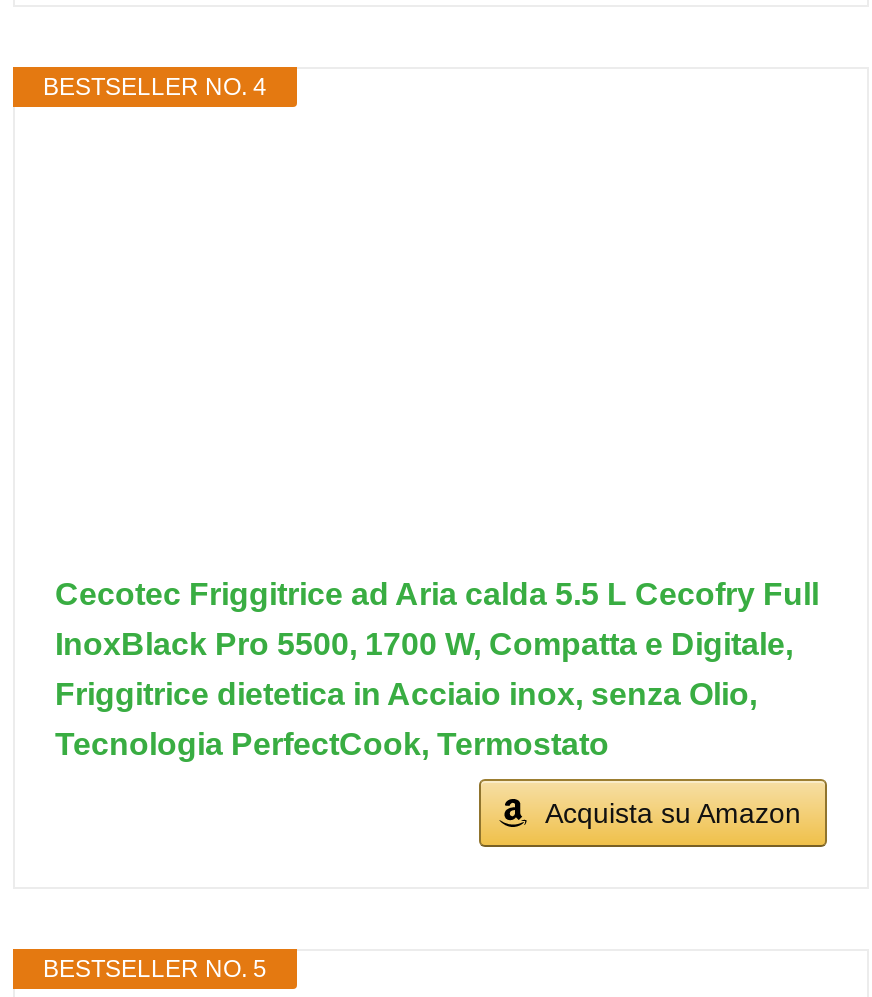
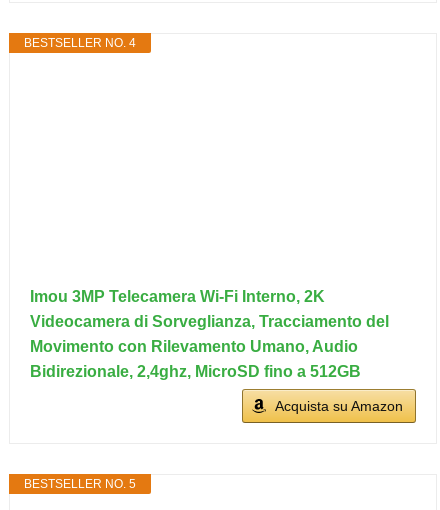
- Cecotec Friggitrice ad Aria calda 5.5 L Cecofry Full
+ Imou 3MP Telecamera Wi-Fi Interno, 2K

- InoxBlack Pro 5500, 1700 W, Compatta e Digitale,
+ Videocamera di Sorveglianza, Tracciamento del

- Friggitrice dietetica in Acciaio inox, senza Olio,
+ Movimento con Rilevamento Umano, Audio

- Tecnologia PerfectCook, Termostato
+ Bidirezionale, 2,4ghz, MicroSD fino a 512GB
